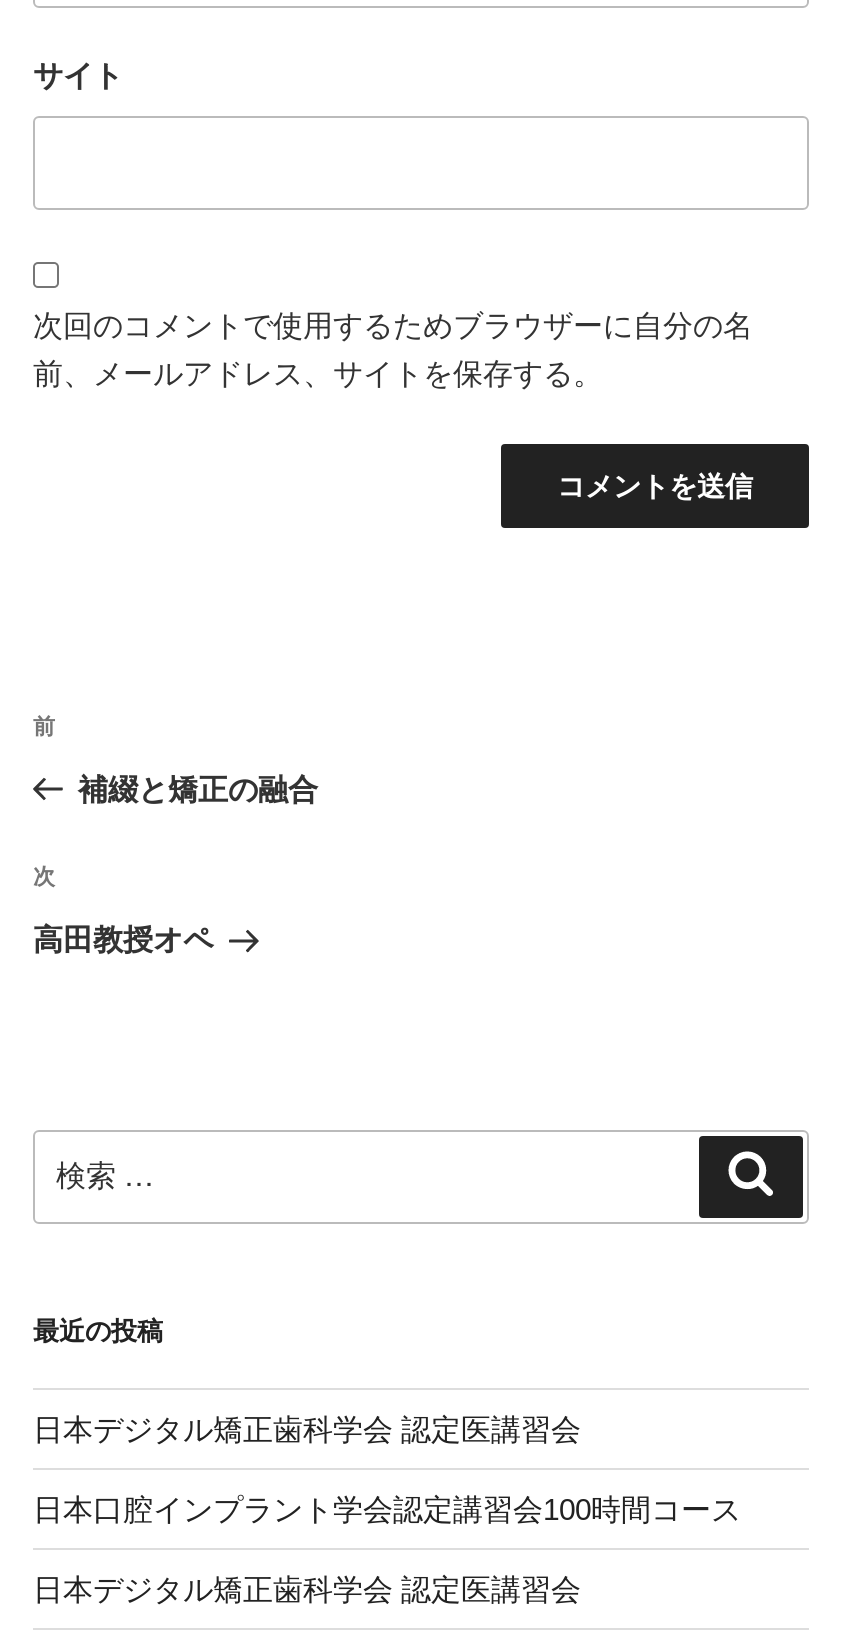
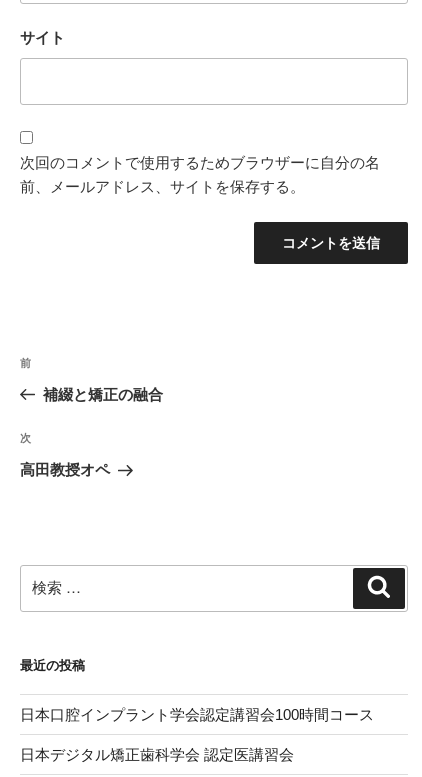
- 日本デジタル矯正歯科学会 認定医講習会
